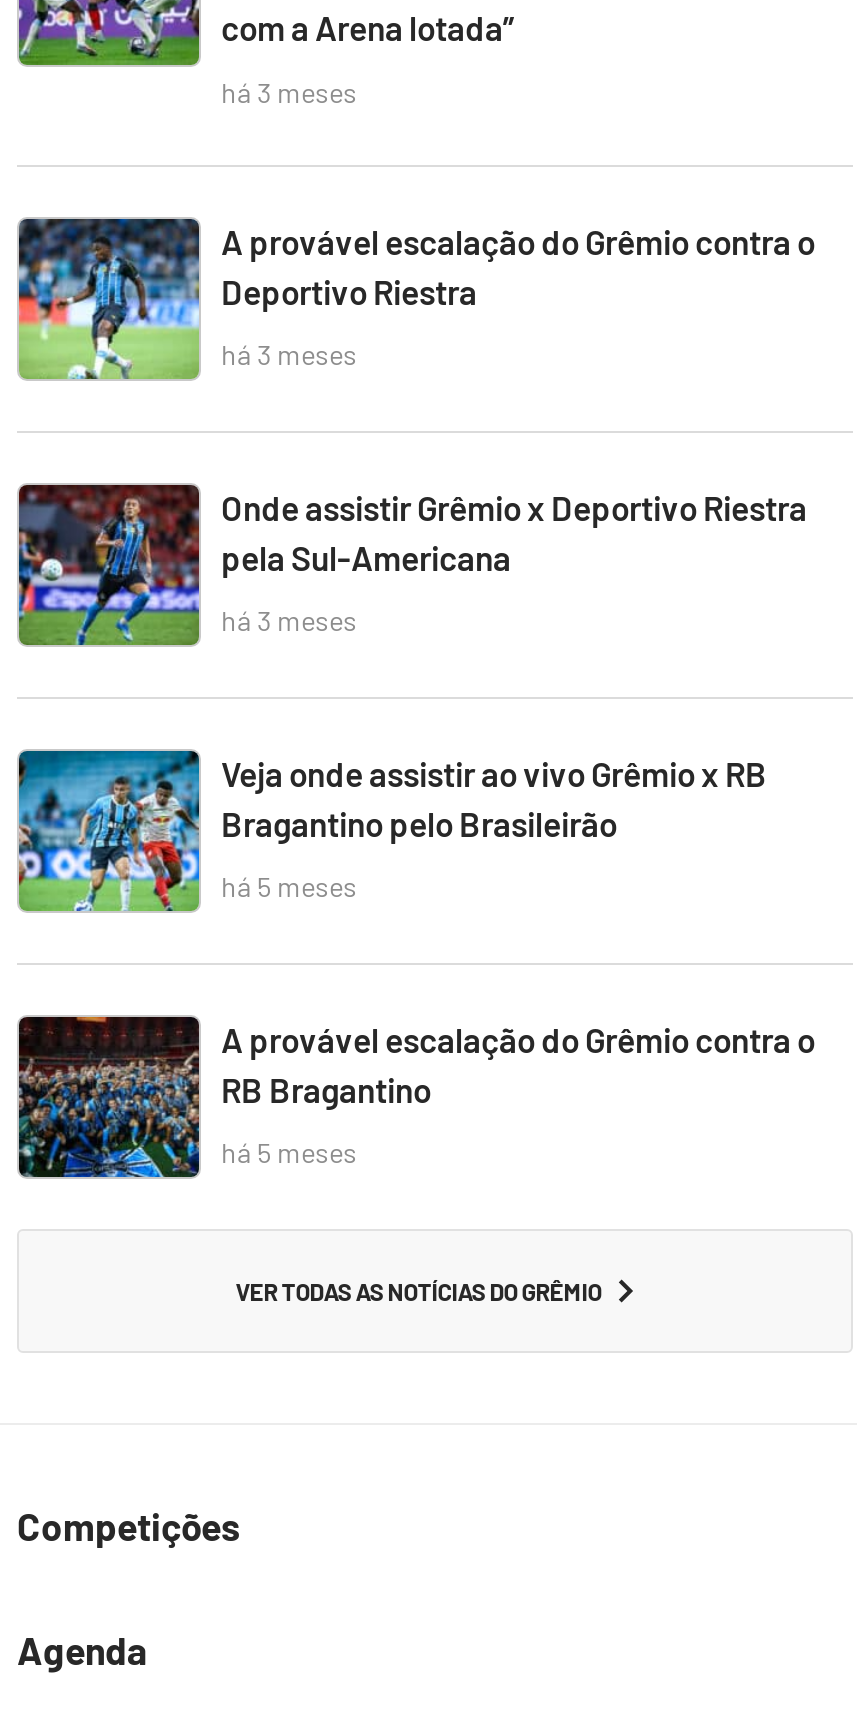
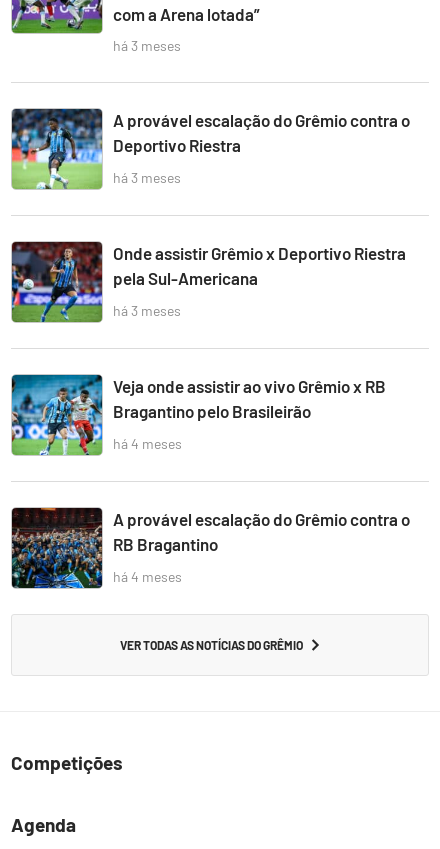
- há 5 meses
+ há 4 meses

- há 5 meses
+ há 4 meses
